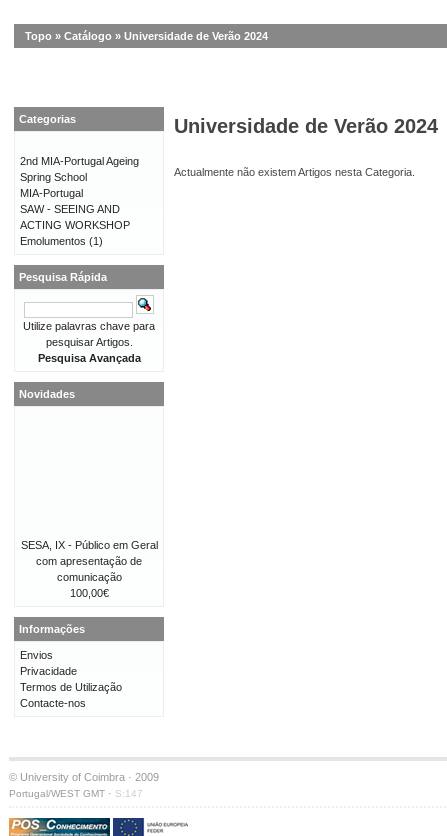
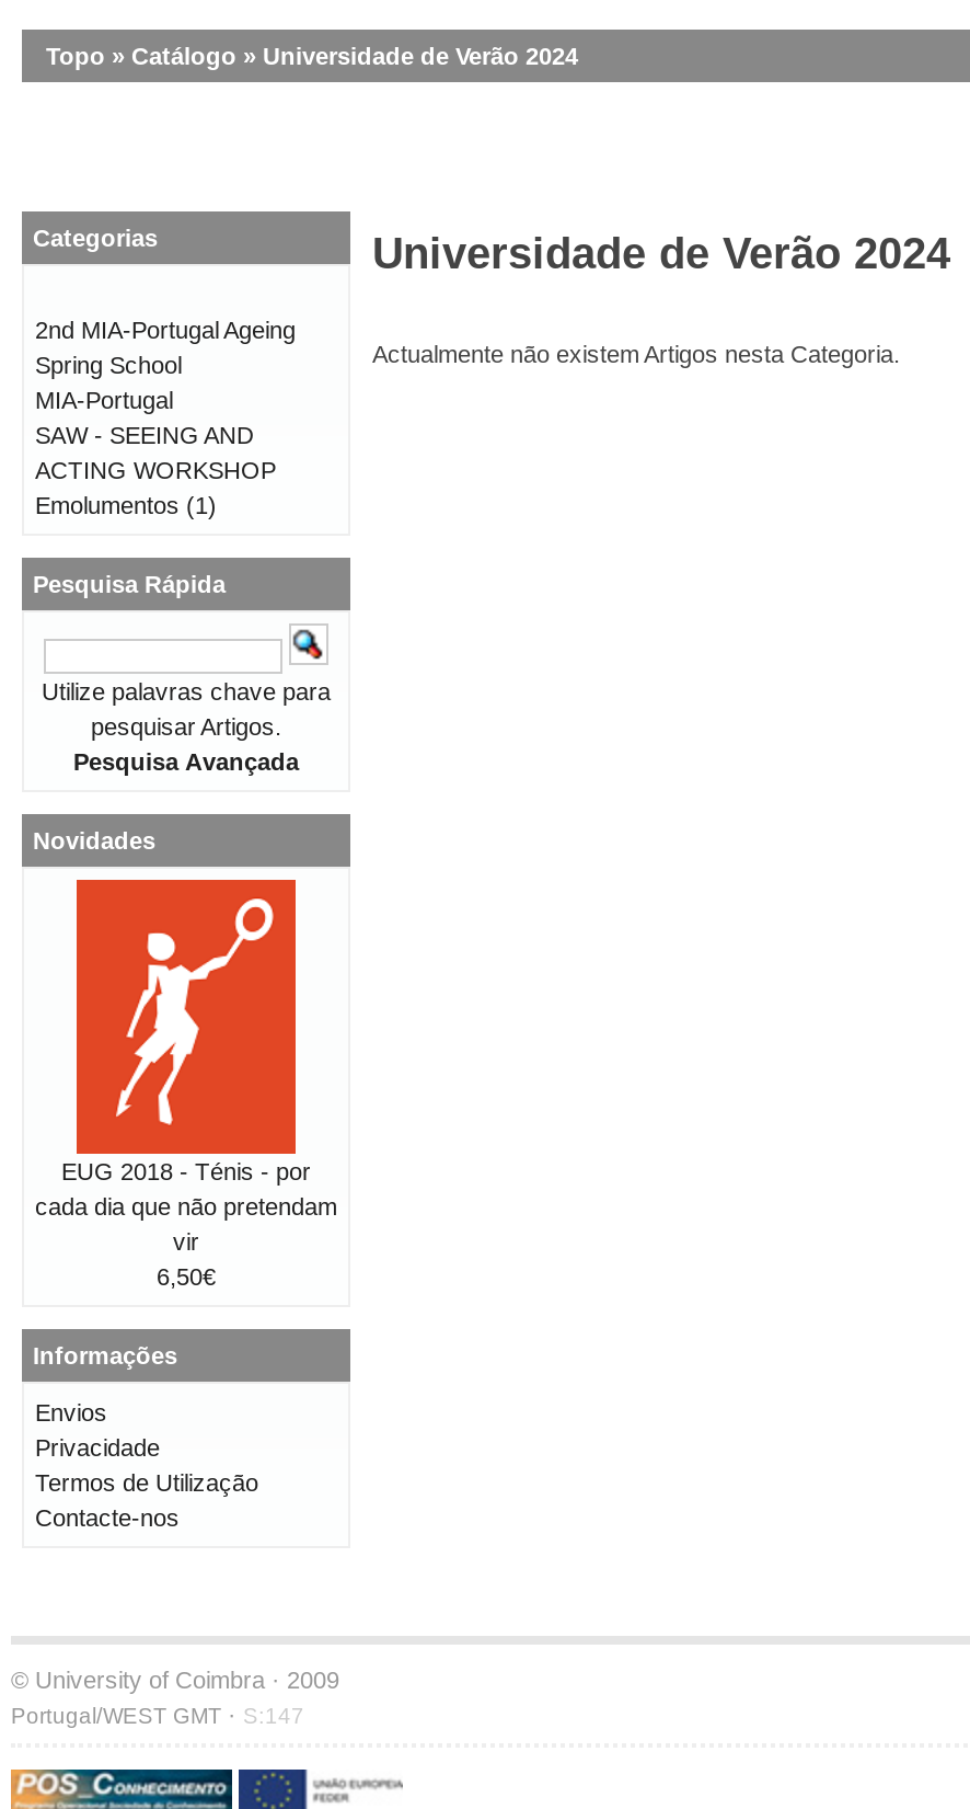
+ [image]

- SESA, IX - Público em Geral
- com apresentação de
- comunicação
- 100,00€
+ EUG 2018 - Ténis - por
+ cada dia que não pretendam
+ vir
+ 6,50€
